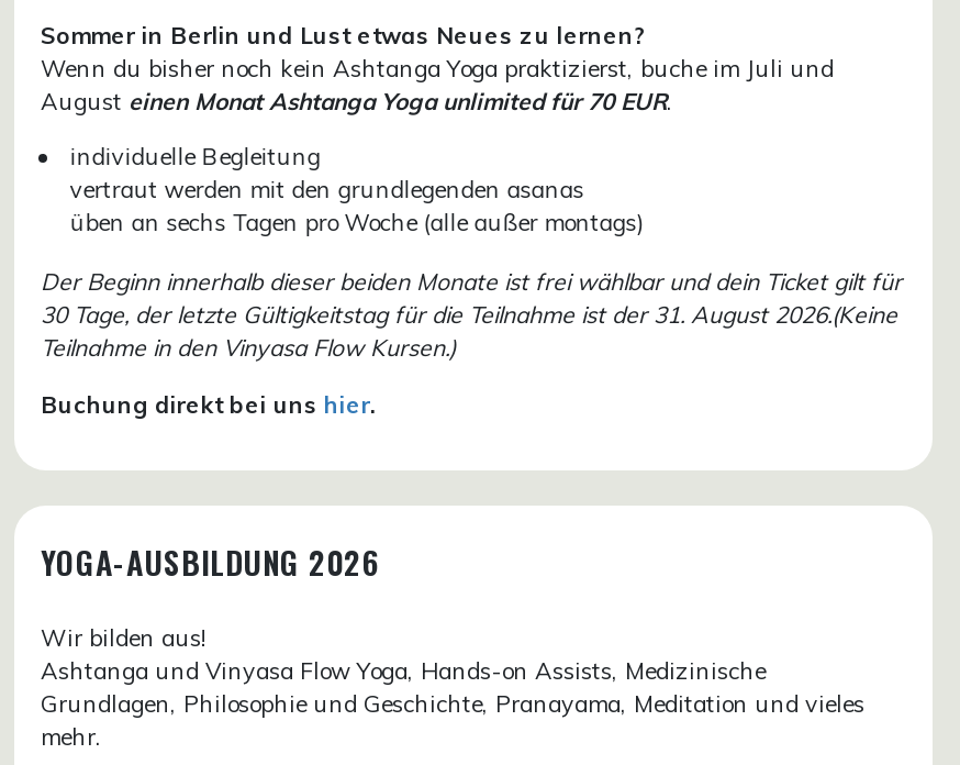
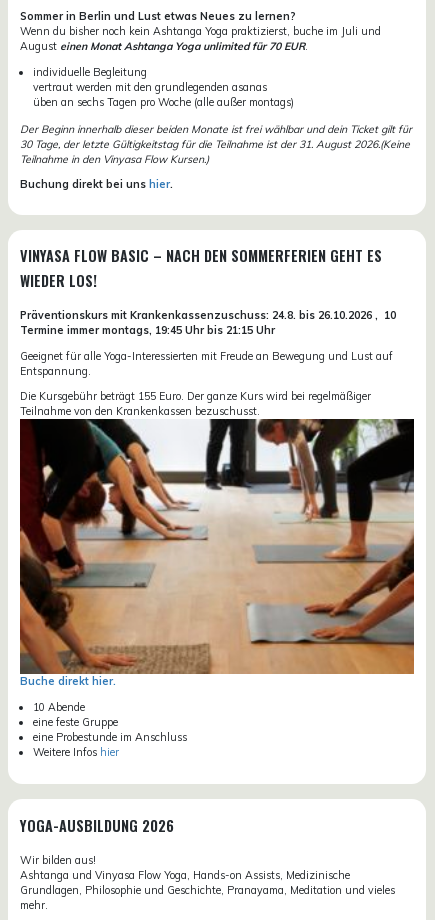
+ [image]
+ VINYASA FLOW BASIC – NACH DEN SOMMERFERIEN GEHT ES
+ WIEDER LOS!
+ Präventionskurs mit Krankenkassenzuschuss: 24.8. bis 26.10.2026 , 10
+ Termine immer montags, 19:45 Uhr bis 21:15 Uhr
+ Geeignet für alle Yoga-Interessierten mit Freude an Bewegung und Lust auf
+ Entspannung.
+ Die Kursgebühr beträgt 155 Euro. Der ganze Kurs wird bei regelmäßiger
+ Teilnahme von den Krankenkassen bezuschusst.

+ Buche direkt hier.
+ 10 Abende
+ eine feste Gruppe
+ eine Probestunde im Anschluss
+ Weitere Infos hier
